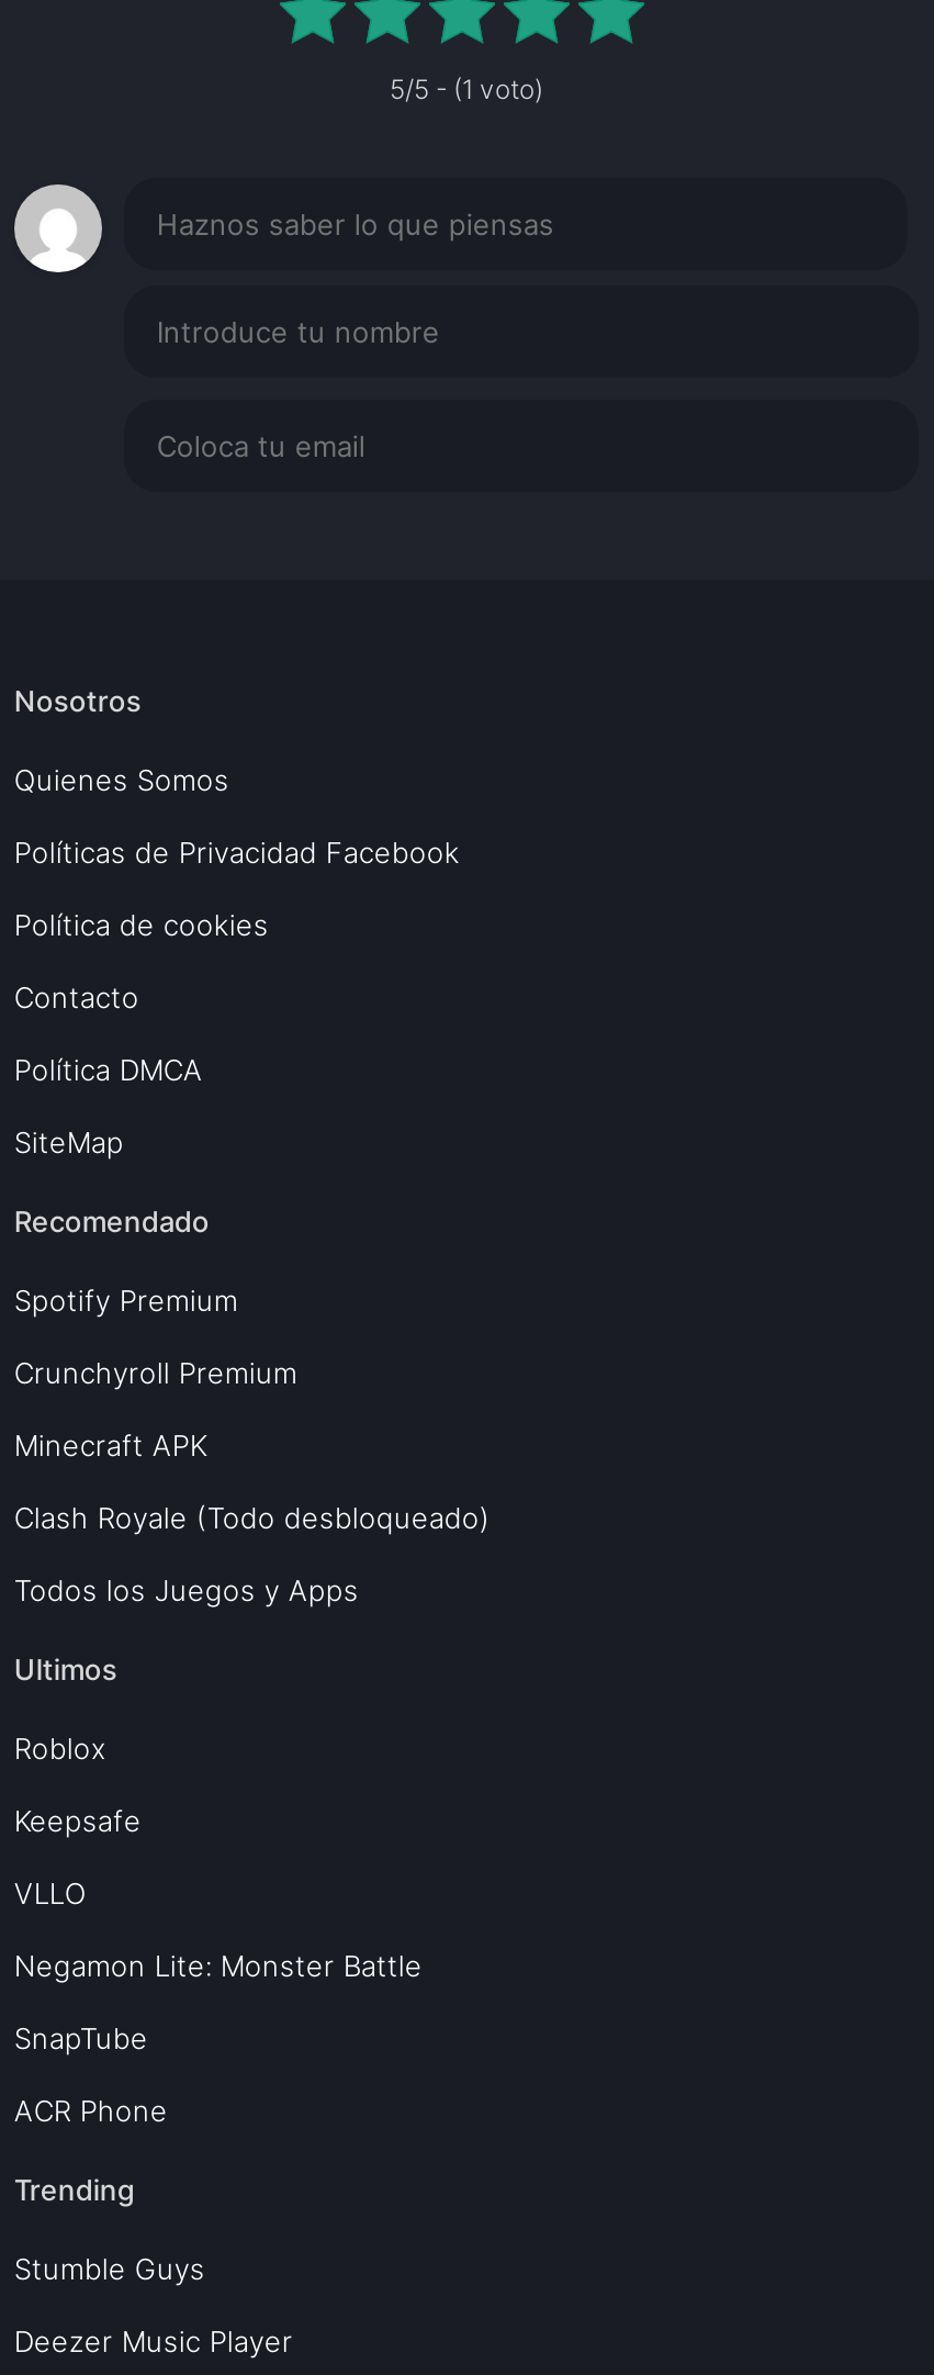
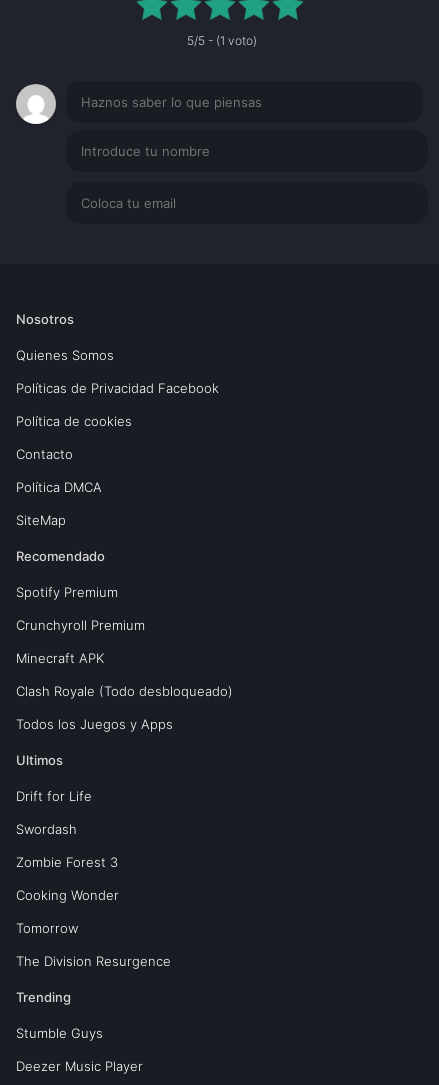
- Roblox
+ Drift for Life

- Keepsafe
+ Swordash

- VLLO
+ Zombie Forest 3

- Negamon Lite: Monster Battle
+ Cooking Wonder

- SnapTube
+ Tomorrow

- ACR Phone
+ The Division Resurgence
